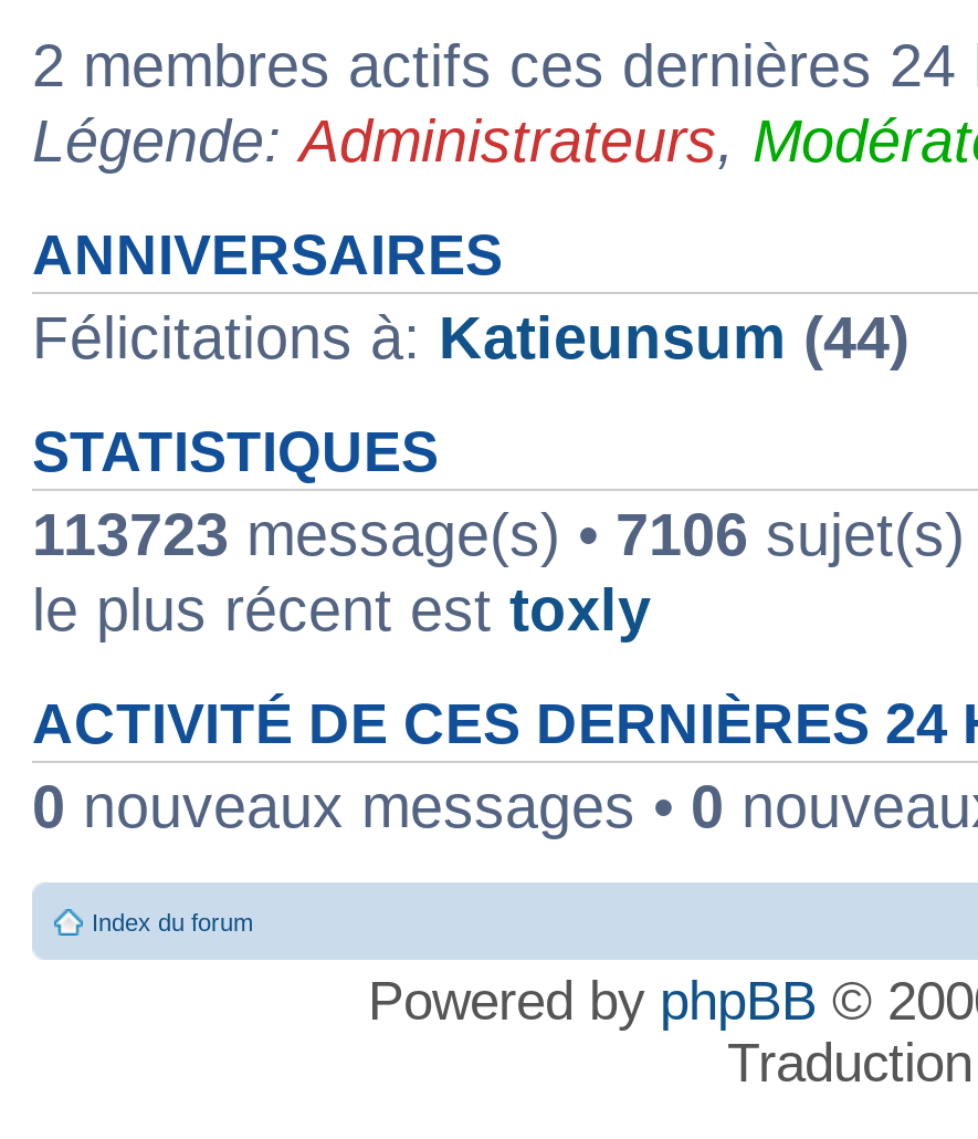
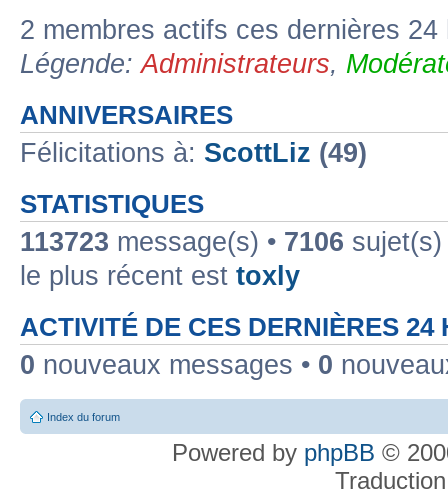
- Félicitations à: Katieunsum (44)
+ Félicitations à: ScottLiz (49)
